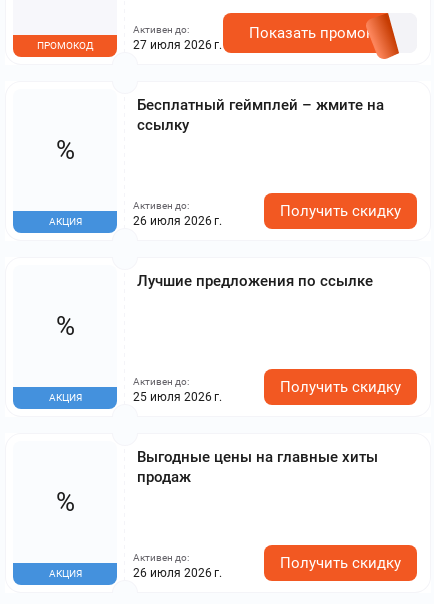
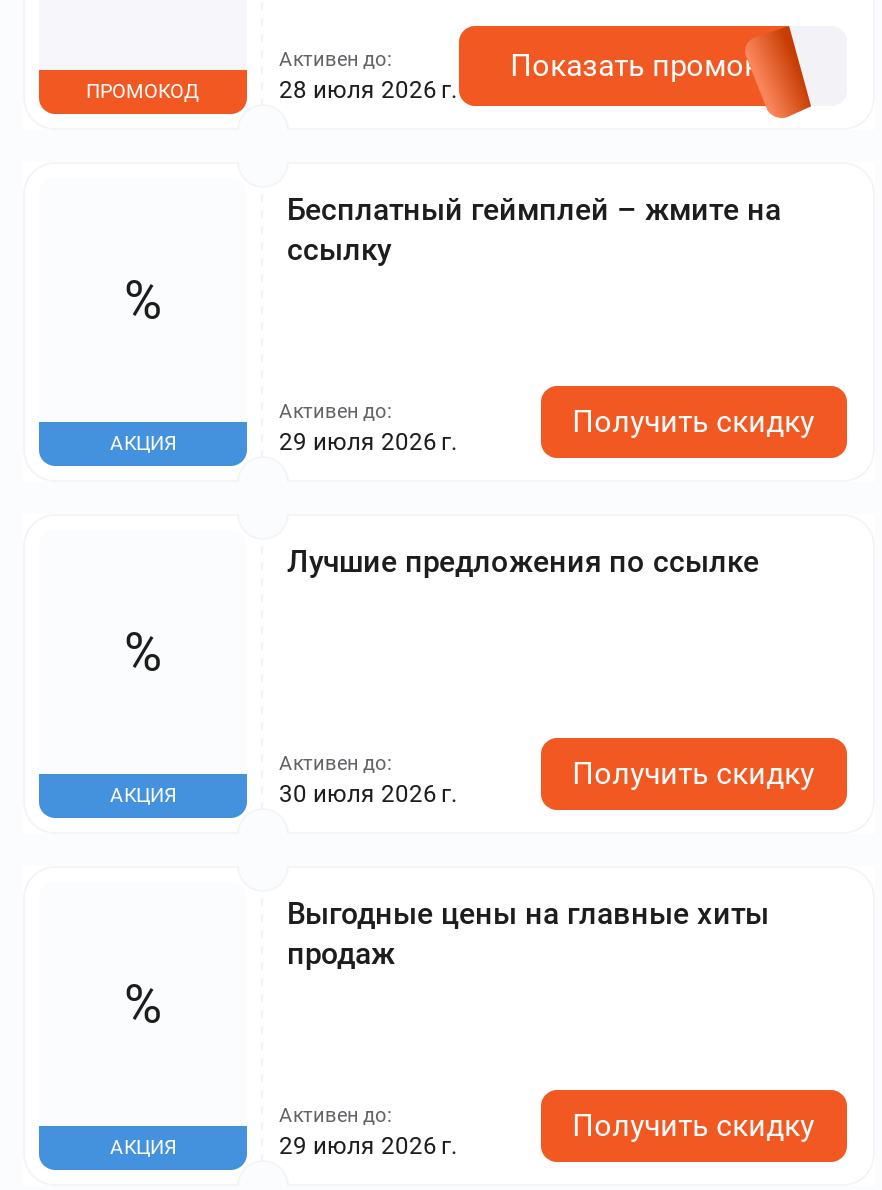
- 27 июля 2026 г.
+ 28 июля 2026 г.

- 26 июля 2026 г.
+ 29 июля 2026 г.

- 25 июля 2026 г.
+ 30 июля 2026 г.

- 26 июля 2026 г.
+ 29 июля 2026 г.
